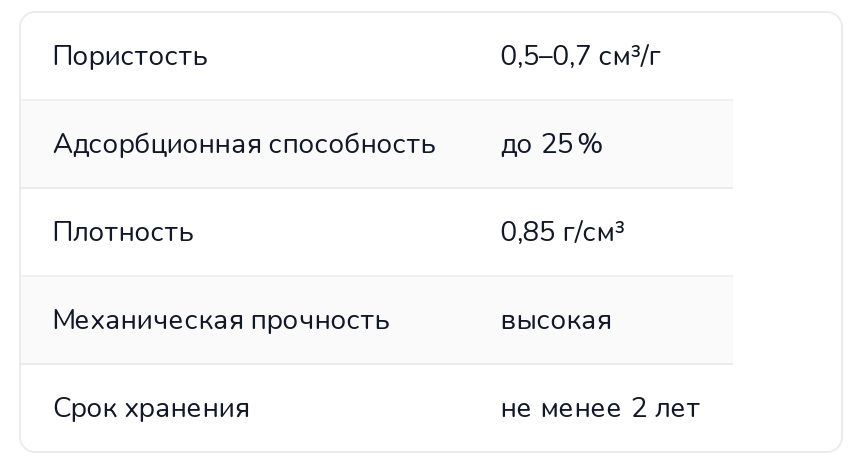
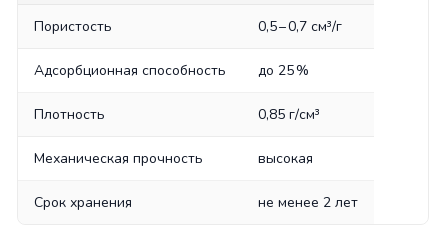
- 0,5–0,7 см³/г
+ 0,5 – 0,7 см³/г
